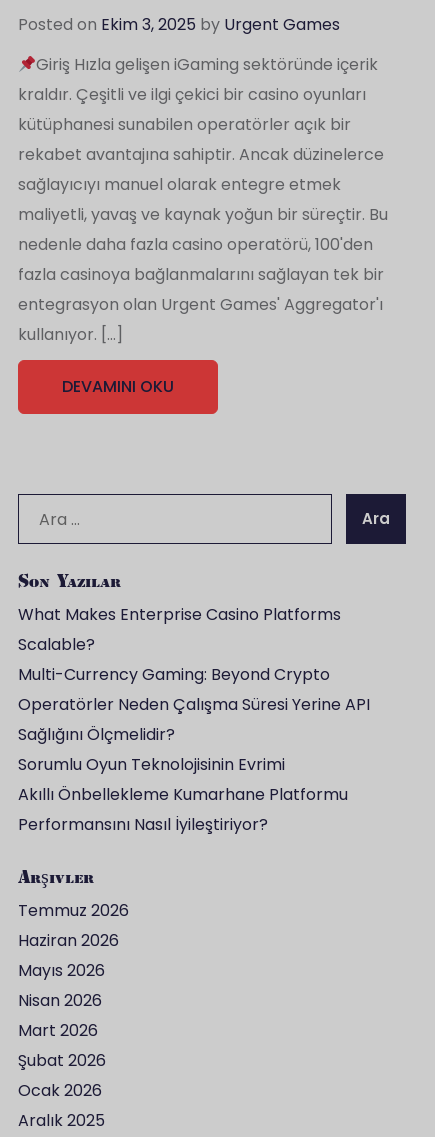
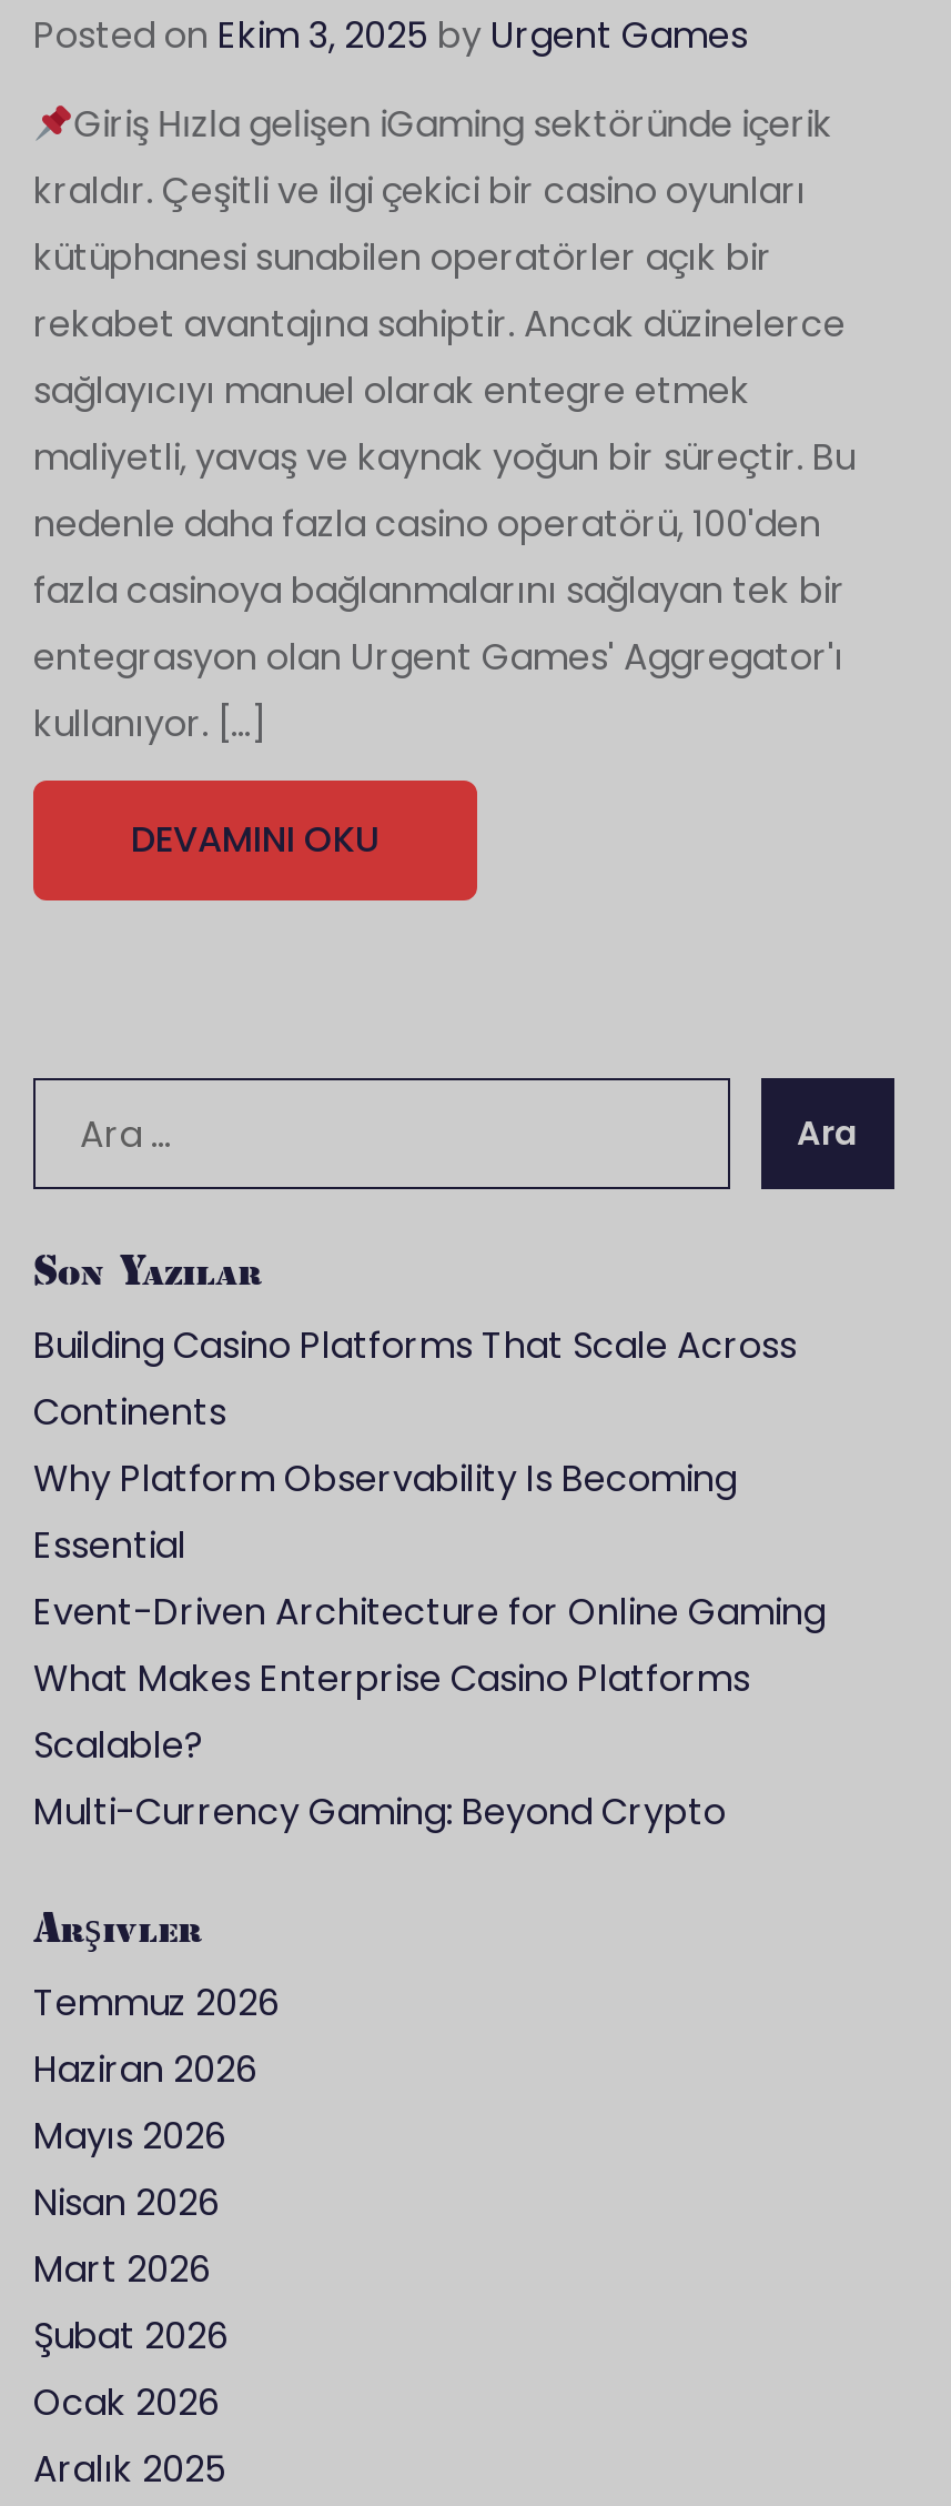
+ Building Casino Platforms That Scale Across
+ Continents
+ Why Platform Observability Is Becoming
+ Essential
+ Event-Driven Architecture for Online Gaming

moved down: What Makes Enterprise Casino Platforms | Scalable? | Multi-Currency Gaming: Beyond Crypto

- Operatörler Neden Çalışma Süresi Yerine API
- Sağlığını Ölçmelidir?
- Sorumlu Oyun Teknolojisinin Evrimi
- Akıllı Önbellekleme Kumarhane Platformu
- Performansını Nasıl İyileştiriyor?
